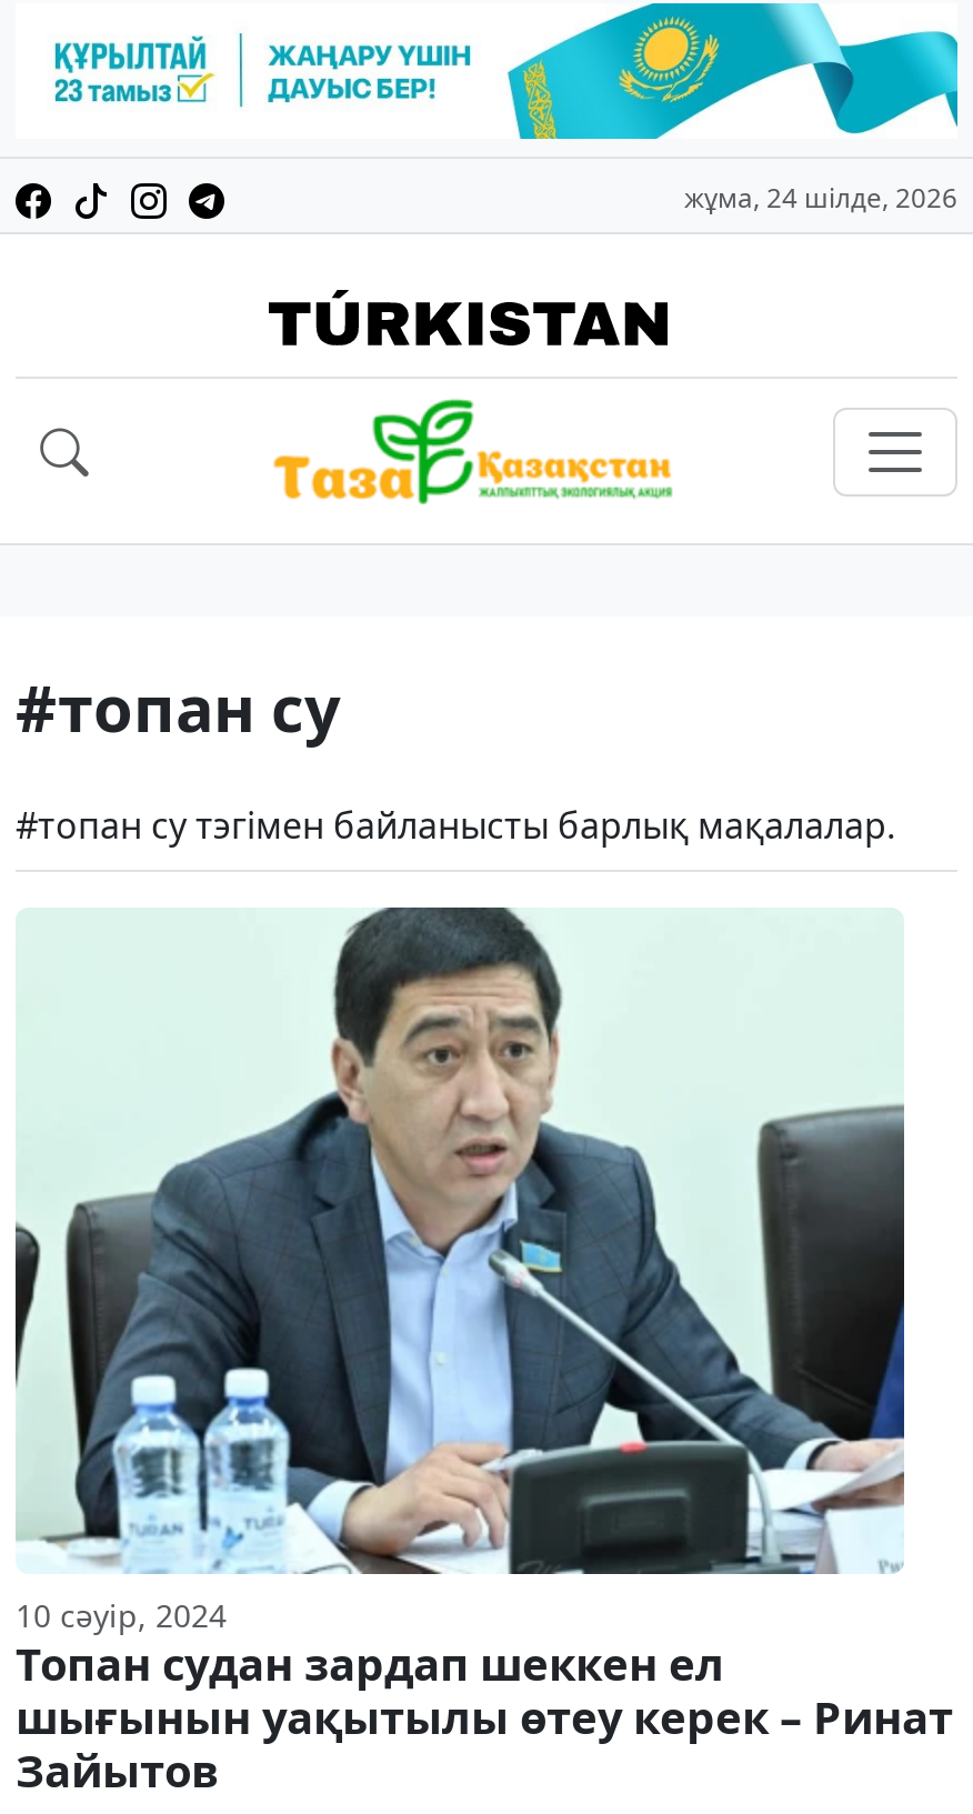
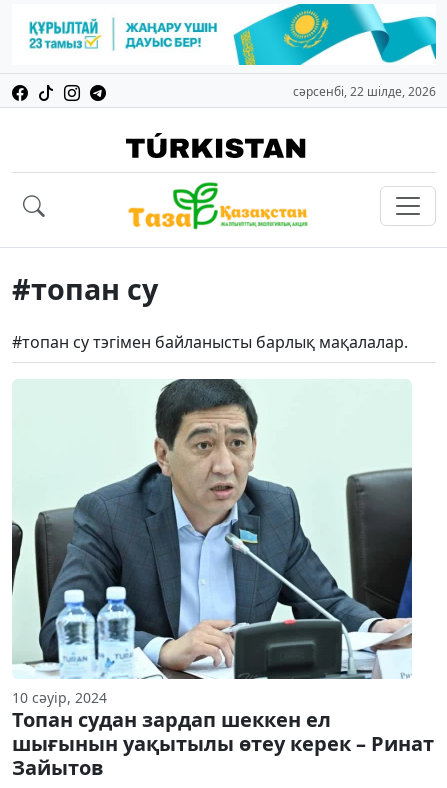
- жұма, 24 шілде, 2026
+ сәрсенбі, 22 шілде, 2026
